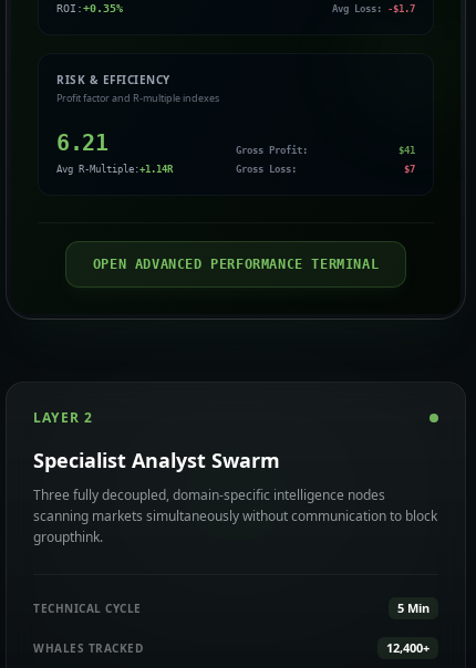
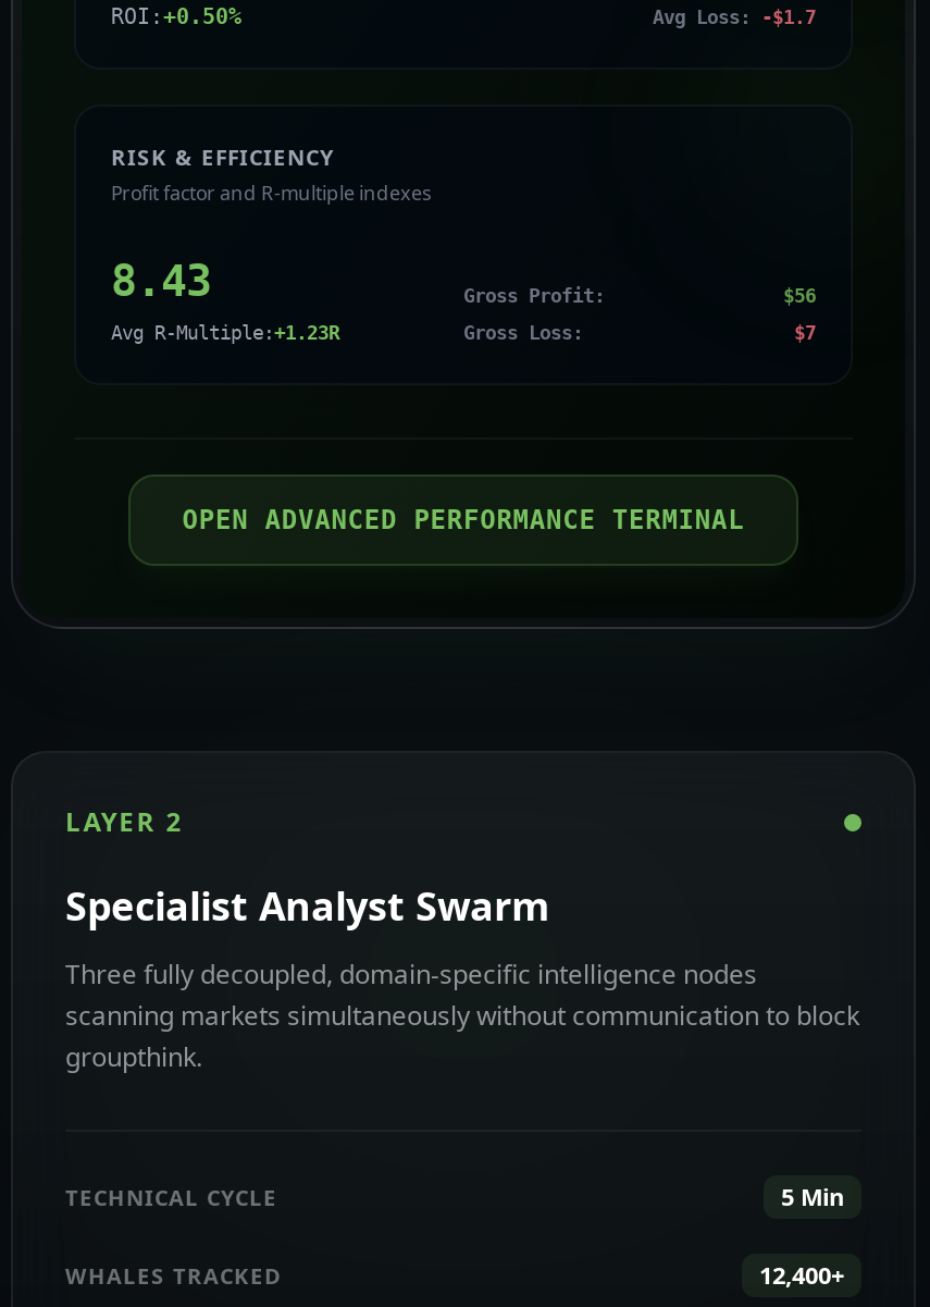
- ROI: +0.35%
+ ROI: +0.50%

- 6.21
+ 8.43

- $41
+ $56

- Avg R-Multiple:+1.14R
+ Avg R-Multiple:+1.23R
